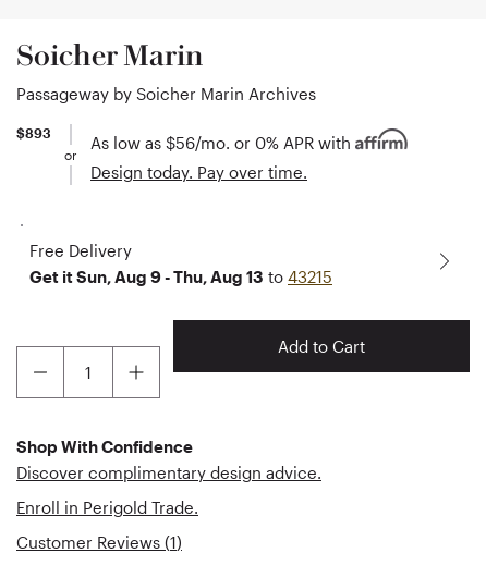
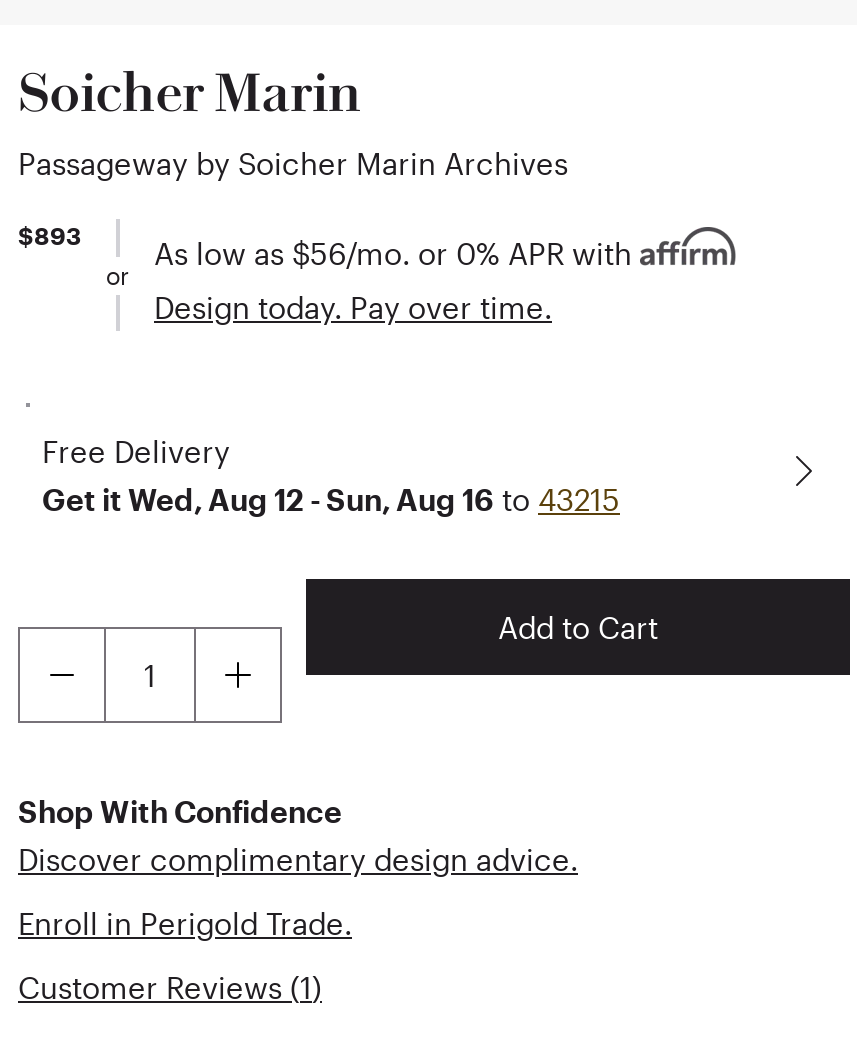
- Get it Sun, Aug 9 - Thu, Aug 13 to 43215
+ Get it Wed, Aug 12 - Sun, Aug 16 to 43215
